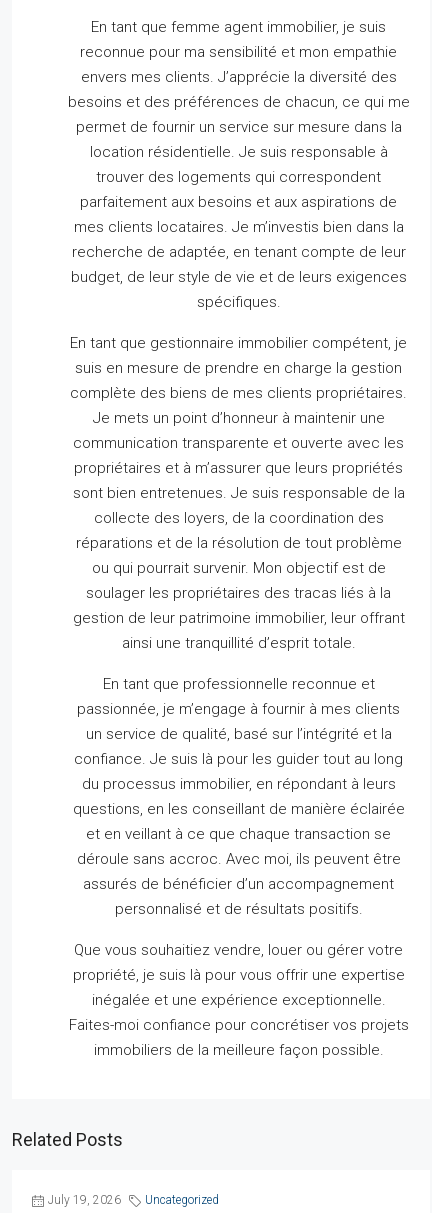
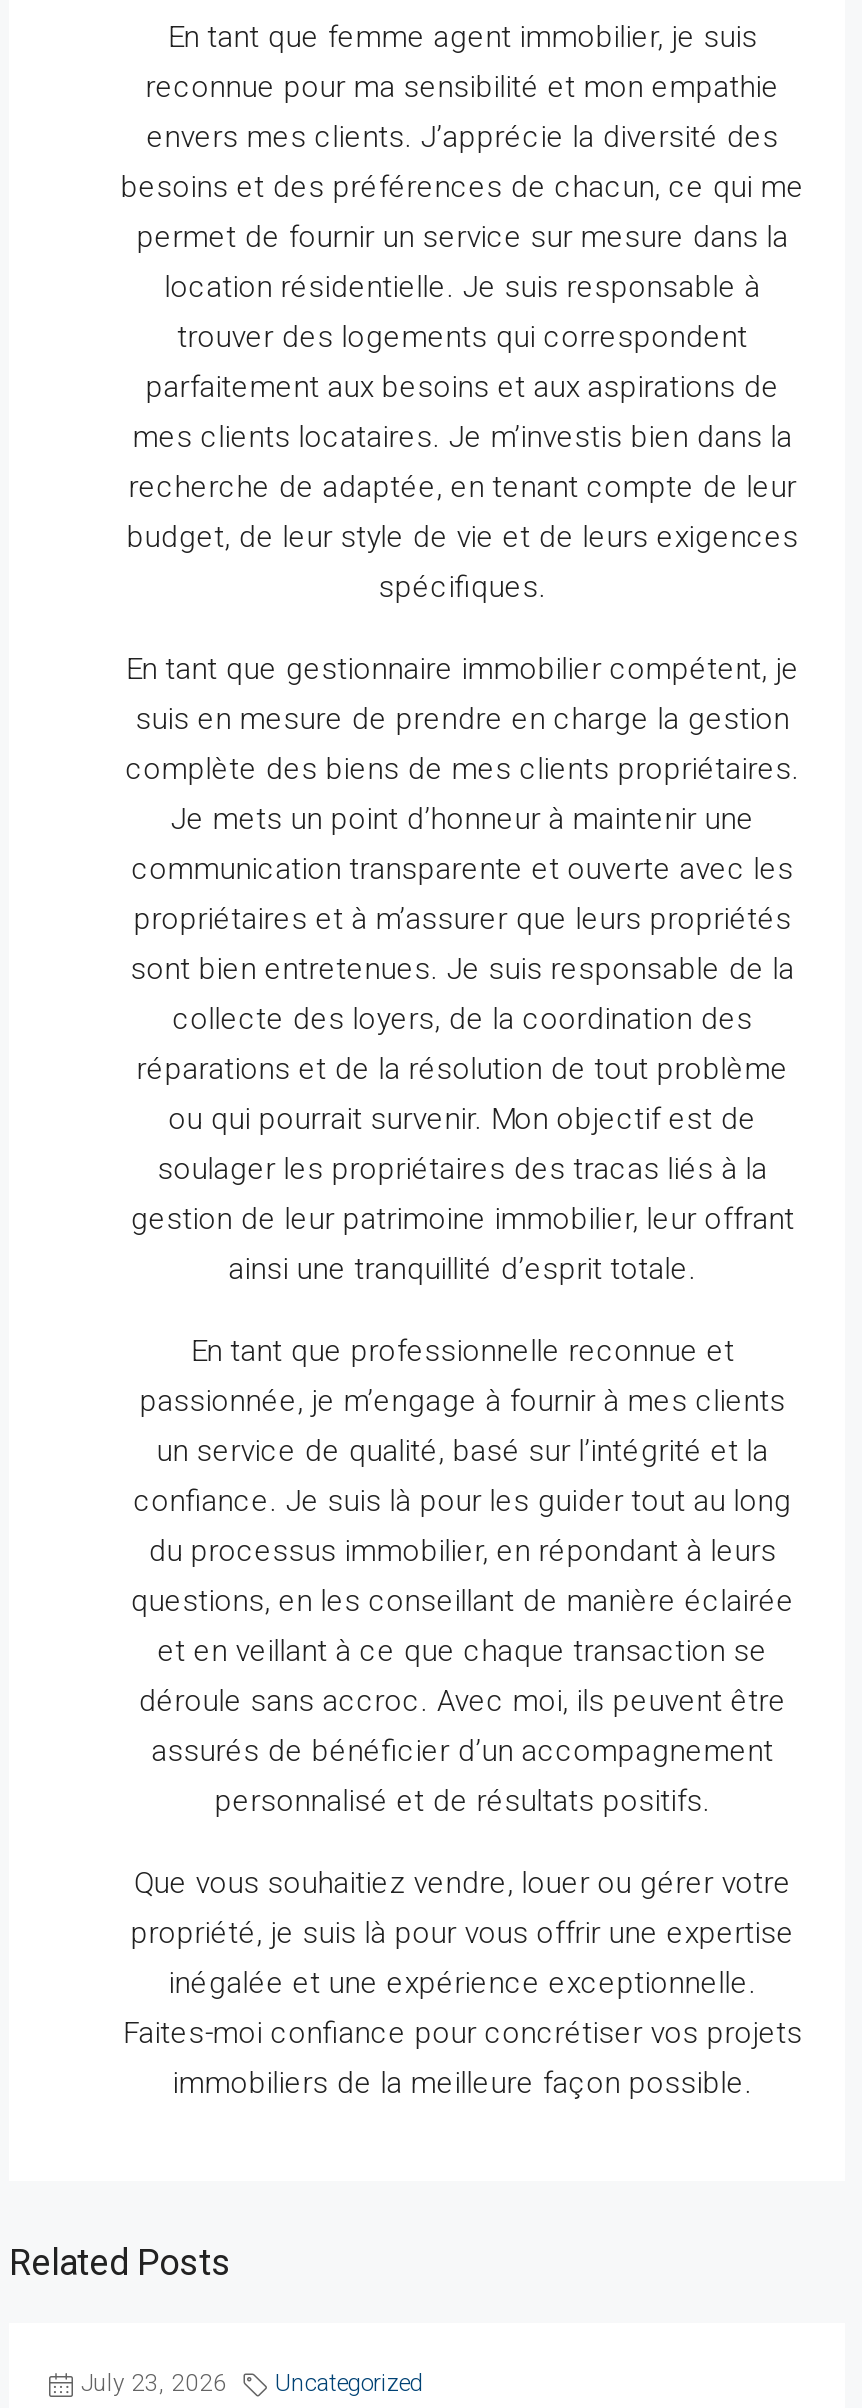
- July 19, 2026 Uncategorized
+ July 23, 2026 Uncategorized
